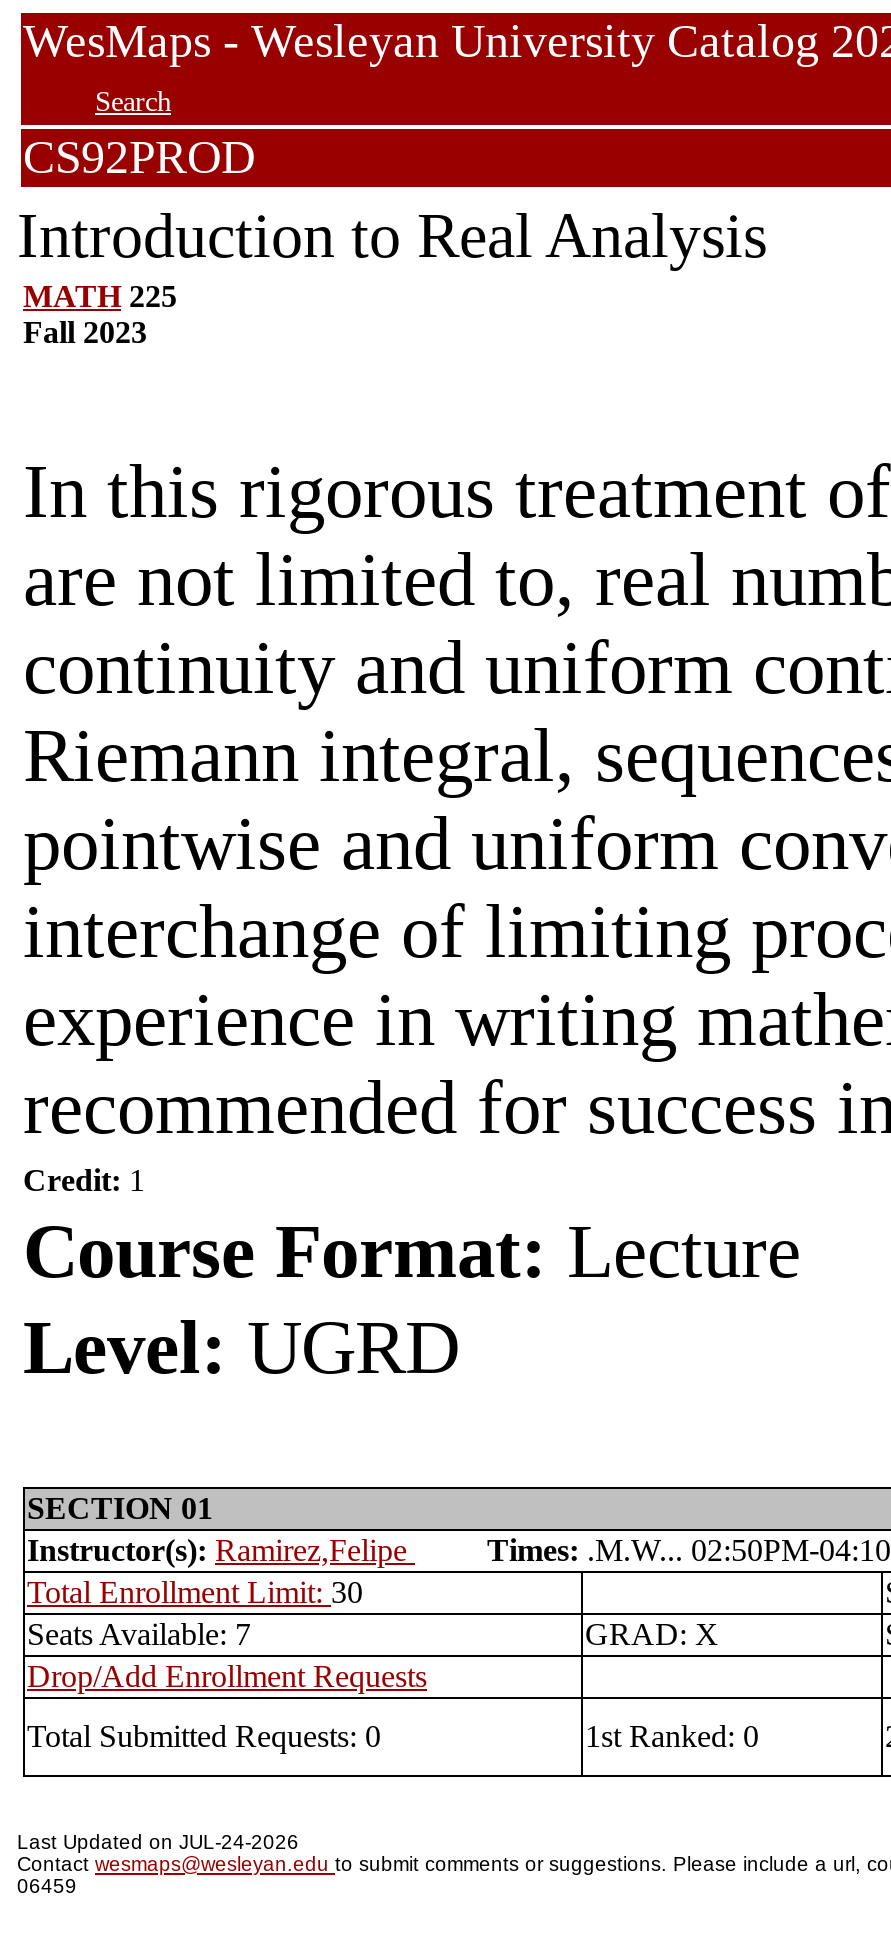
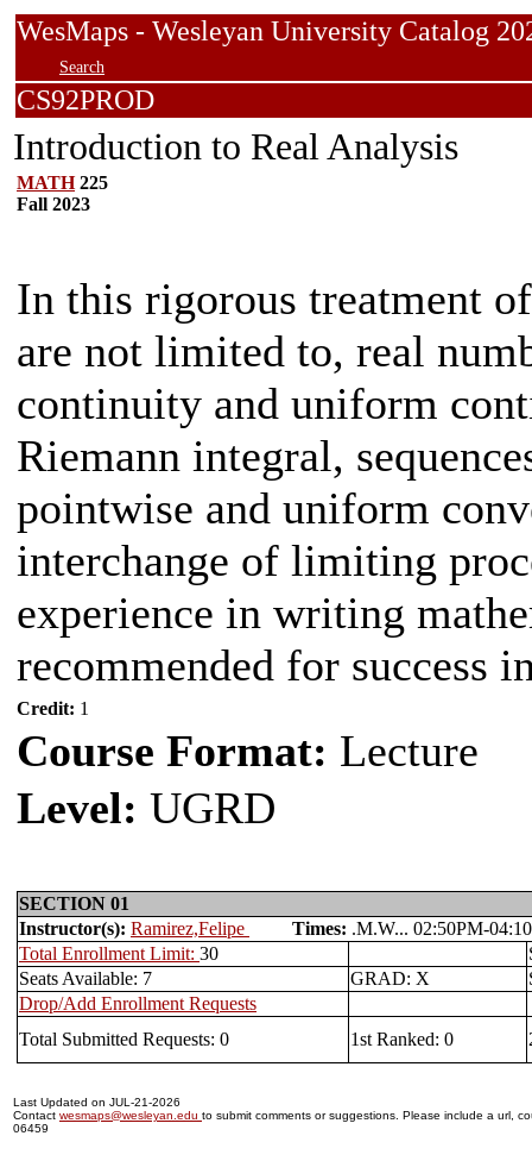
- Last Updated on JUL-24-2026
+ Last Updated on JUL-21-2026
